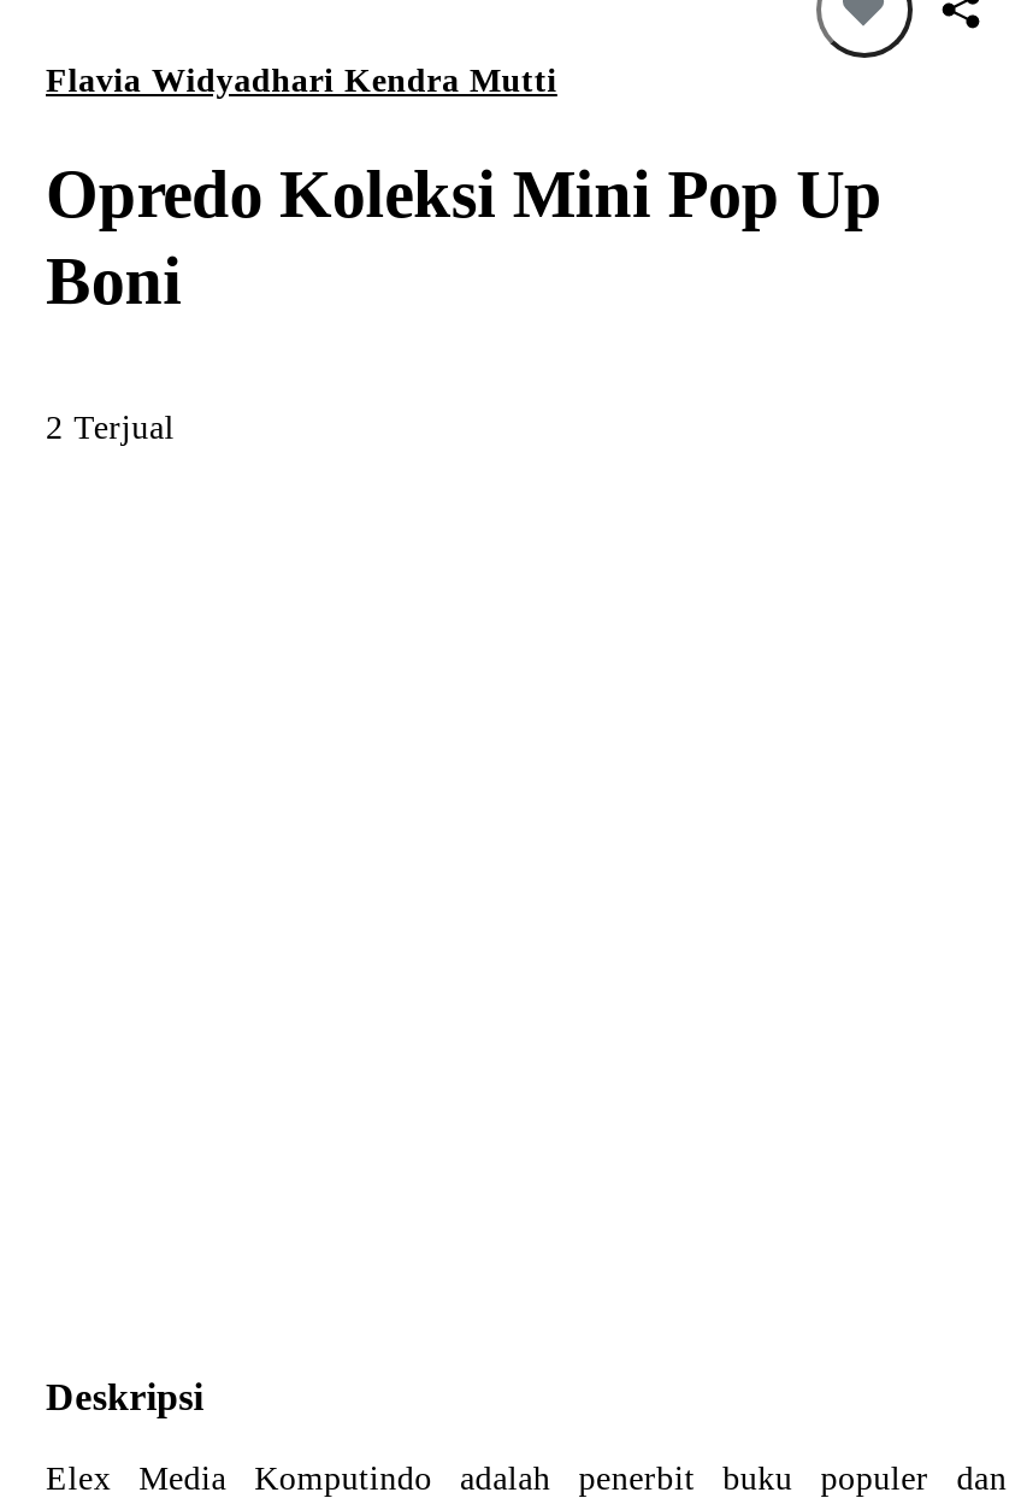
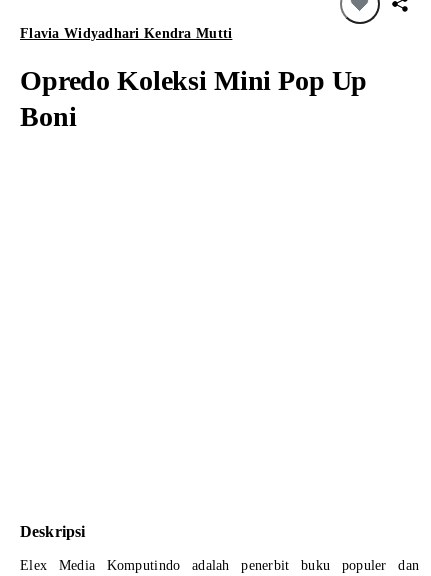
- 2 Terjual
